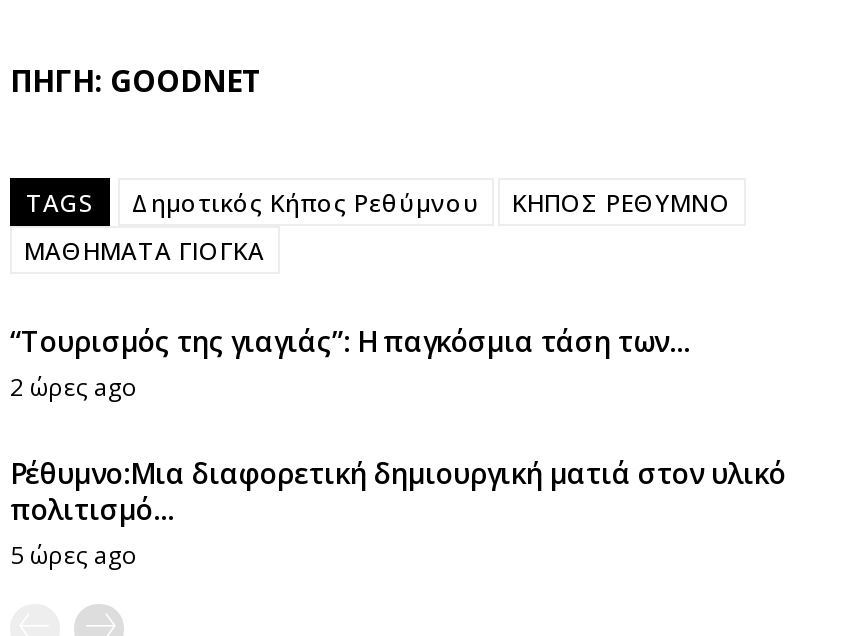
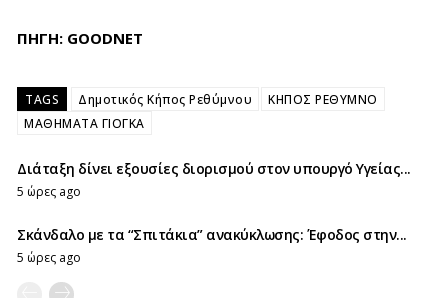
- “Τουρισμός της γιαγιάς”: Η παγκόσμια τάση των...
- 2 ώρες ago
+ Διάταξη δίνει εξουσίες διορισμού στον υπουργό Υγείας...
+ 5 ώρες ago

- Ρέθυμνο:Μια διαφορετική δημιουργική ματιά στον υλικό
- πολιτισμό...
+ Σκάνδαλο με τα “Σπιτάκια” ανακύκλωσης: Έφοδος στην...
